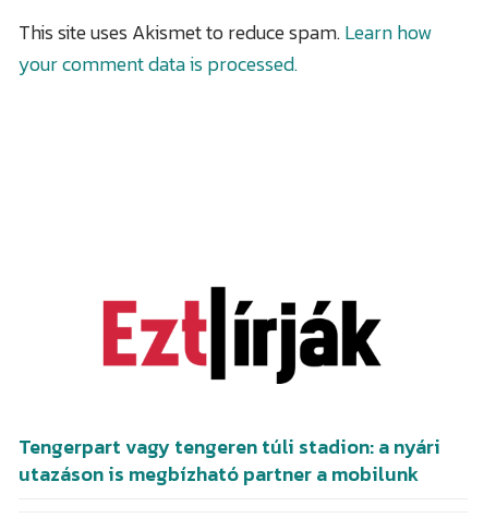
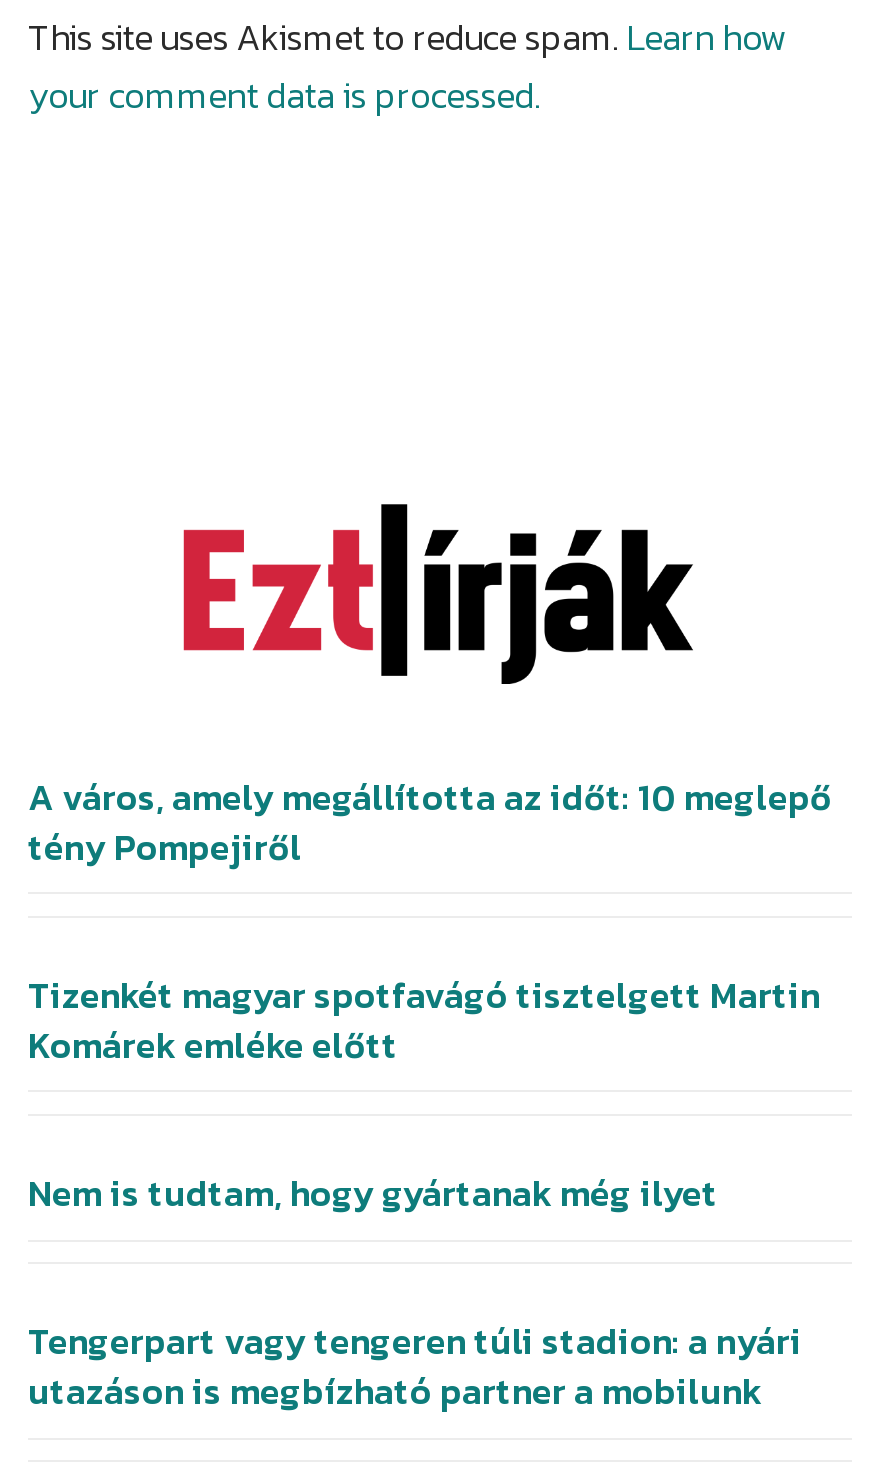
+ A város, amely megállította az időt: 10 meglepő
+ tény Pompejiről
+ Tizenkét magyar spotfavágó tisztelgett Martin
+ Komárek emléke előtt
+ Nem is tudtam, hogy gyártanak még ilyet
